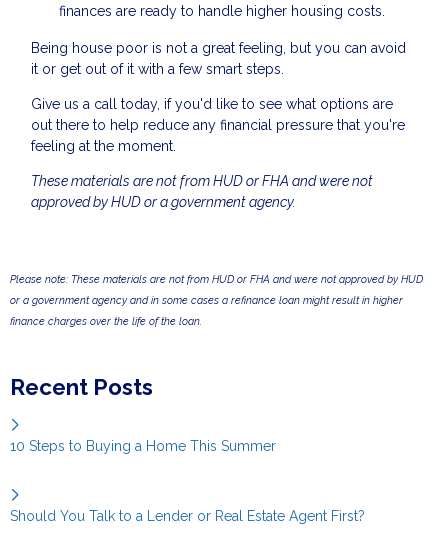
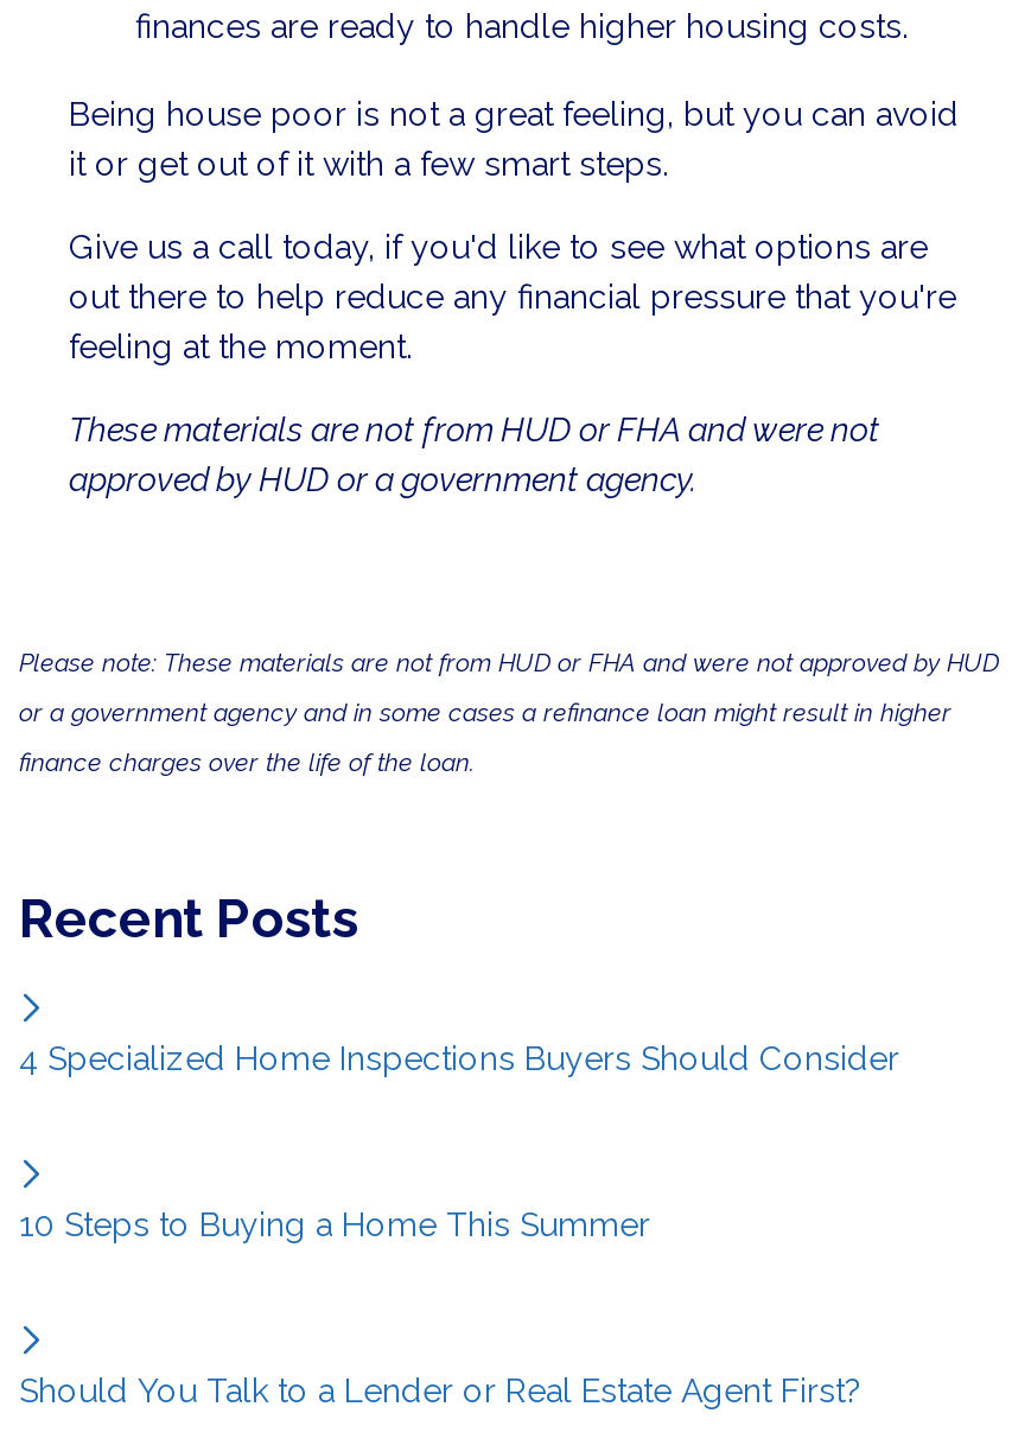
+ 4 Specialized Home Inspections Buyers Should Consider
